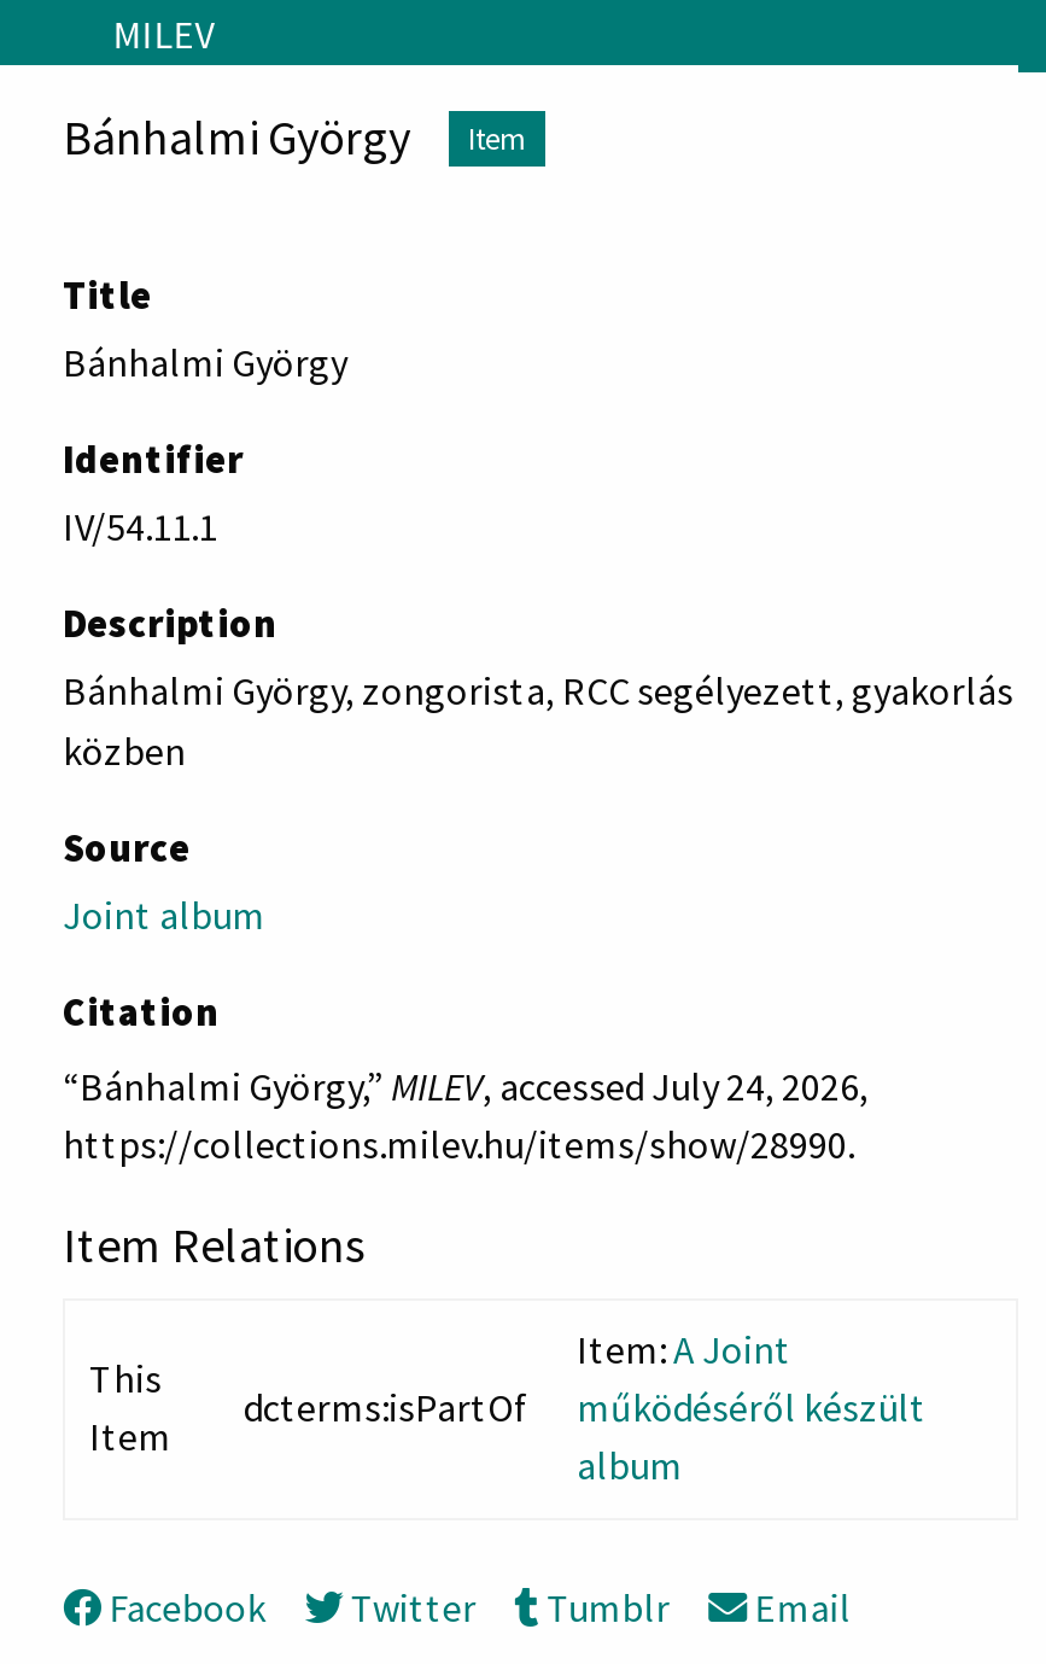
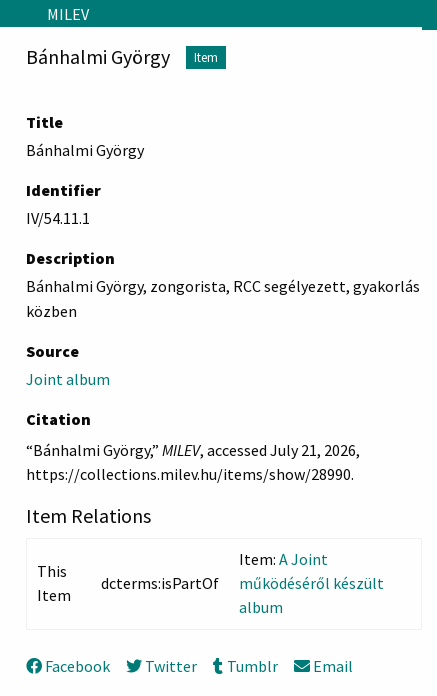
- “Bánhalmi György,” MILEV, accessed July 24, 2026,
+ “Bánhalmi György,” MILEV, accessed July 21, 2026,
